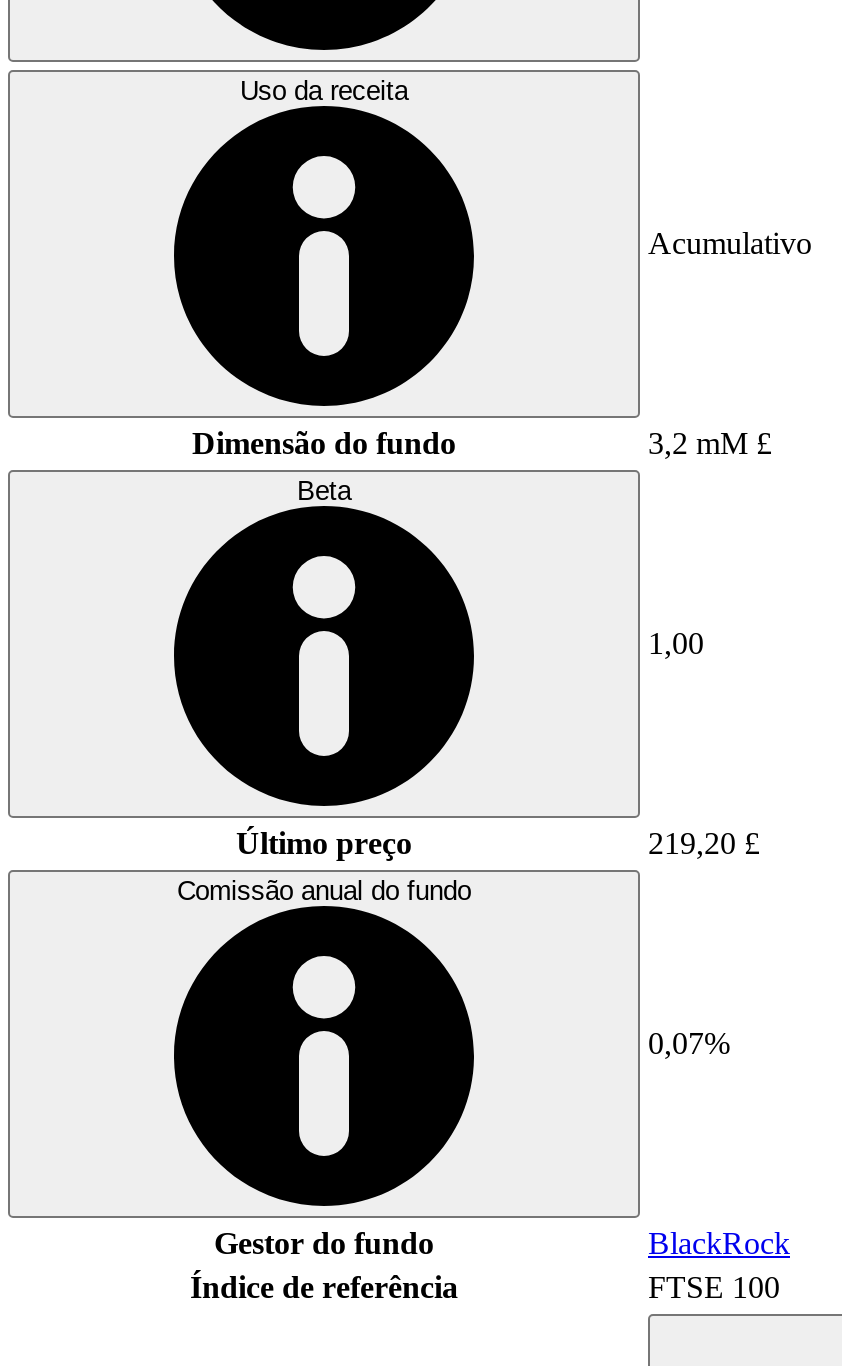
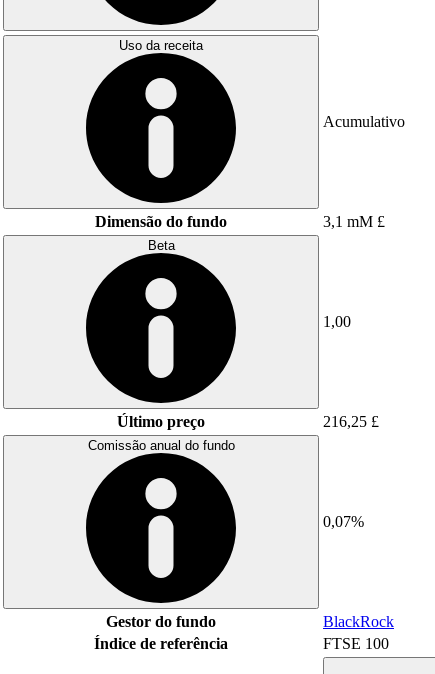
- 3,2 mM £
+ 3,1 mM £

- 219,20 £
+ 216,25 £
